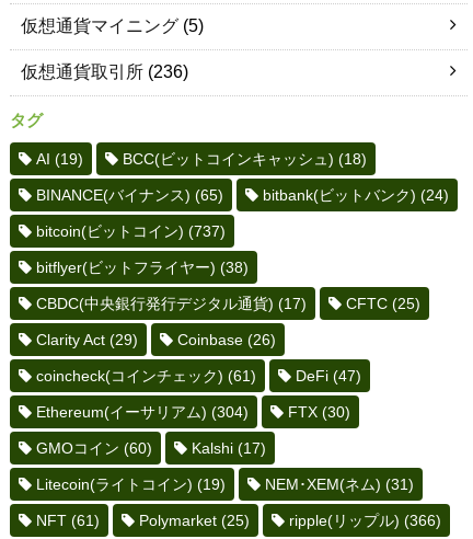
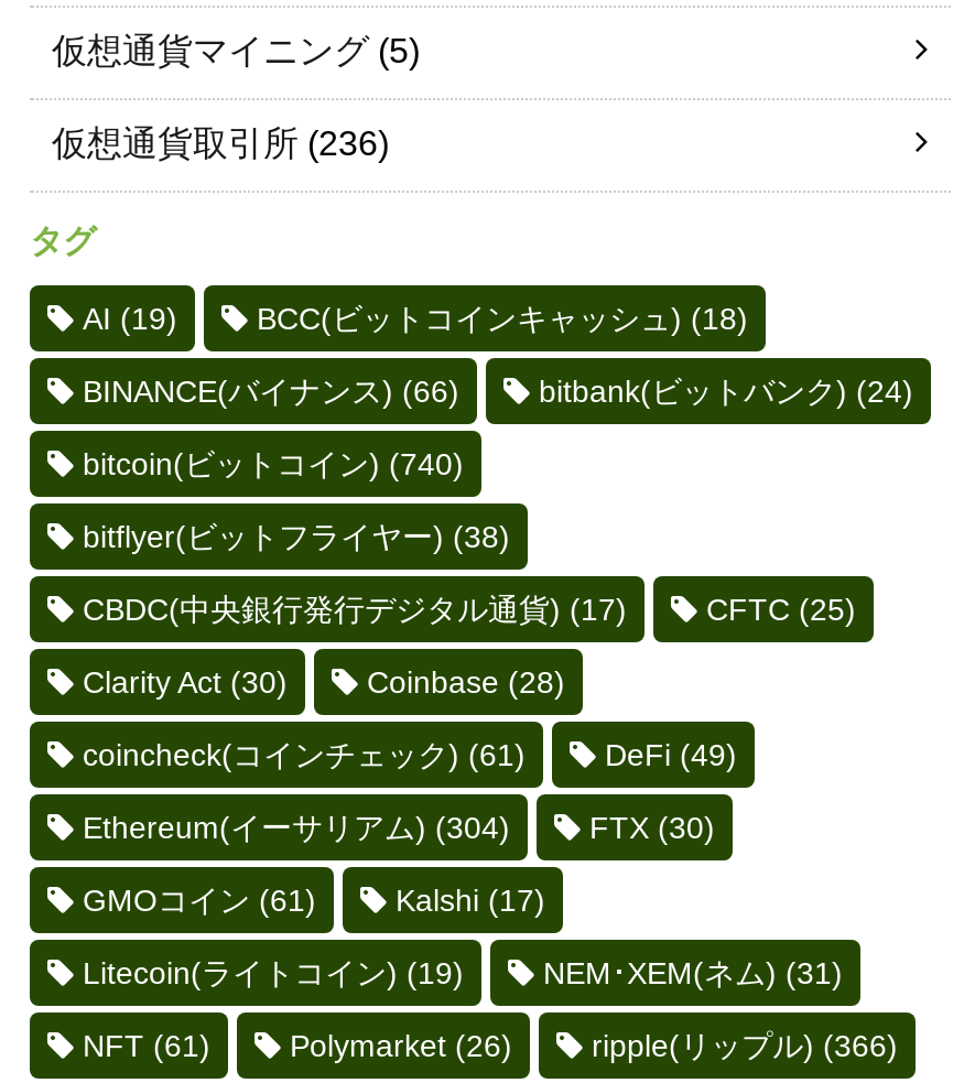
- BINANCE(バイナンス) (65)
+ BINANCE(バイナンス) (66)

- bitcoin(ビットコイン) (737)
+ bitcoin(ビットコイン) (740)

- Clarity Act (29)
+ Clarity Act (30)

- Coinbase (26)
+ Coinbase (28)

- DeFi (47)
+ DeFi (49)

- GMOコイン(60)
+ GMOコイン(61)

- Polymarket (25)
+ Polymarket (26)
